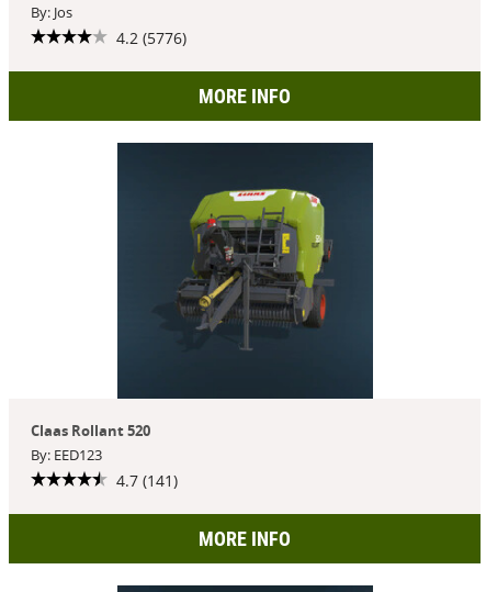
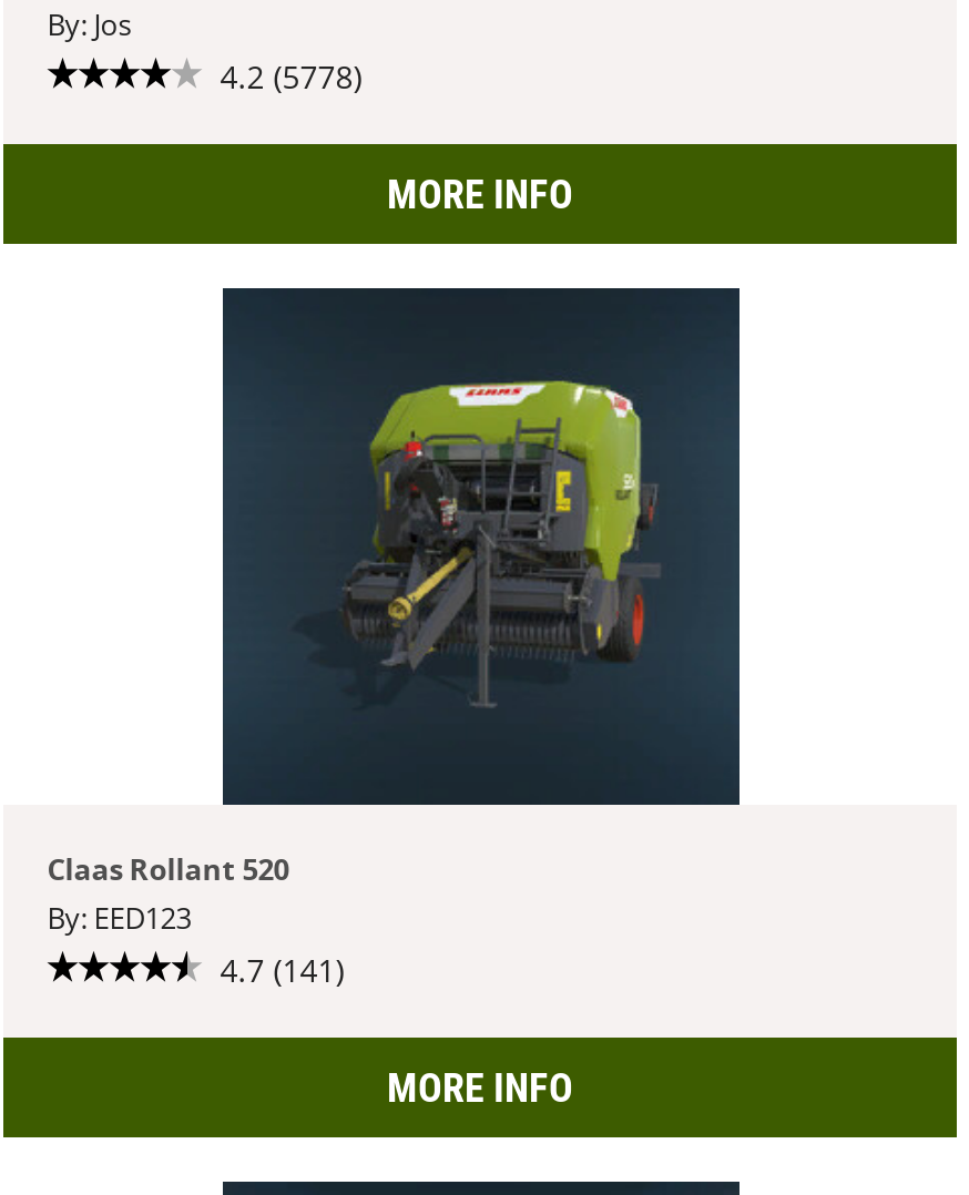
- 4.2 (5776)
+ 4.2 (5778)
